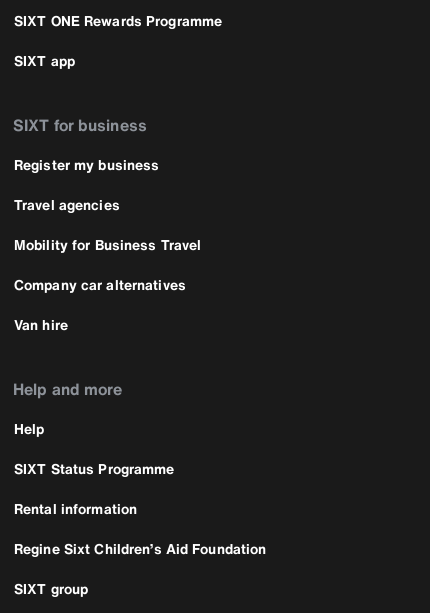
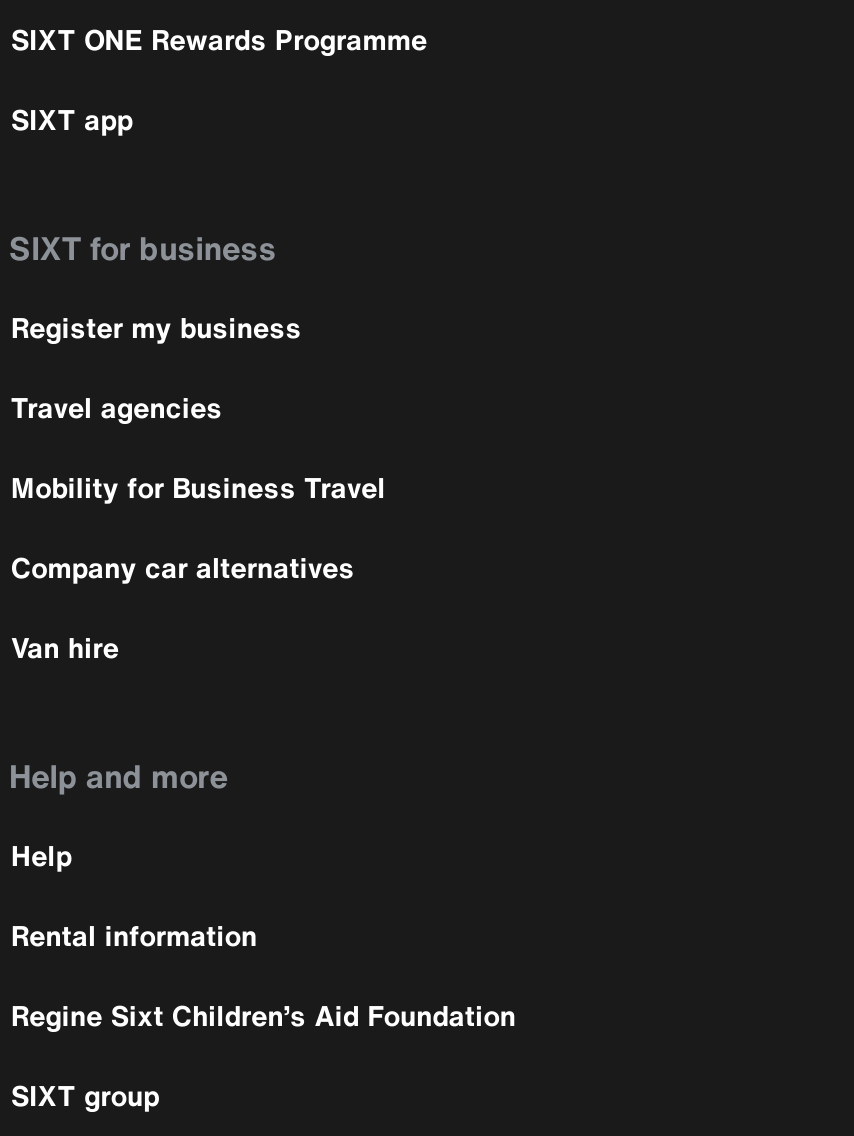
- SIXT Status Programme
